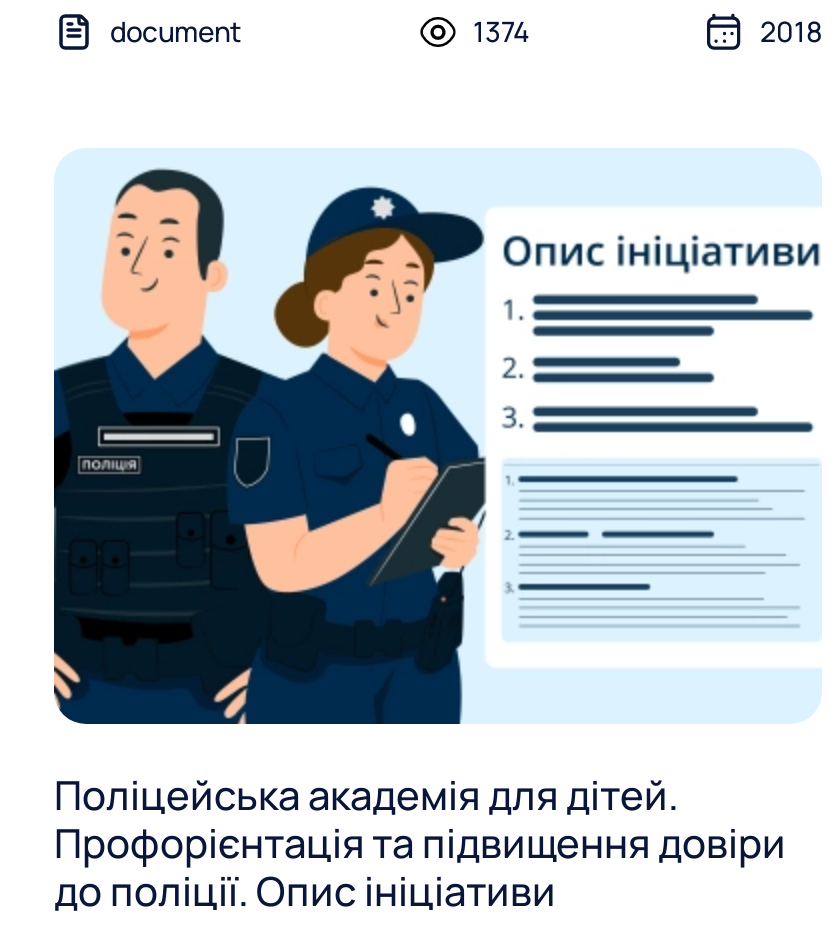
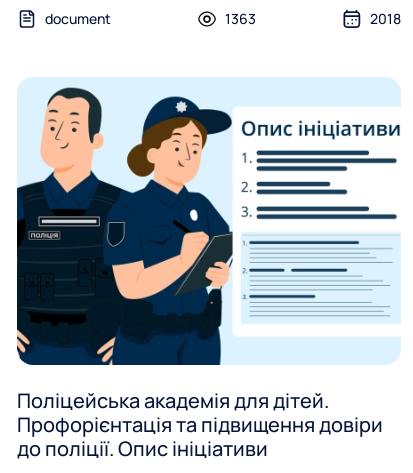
- 1374
+ 1363
